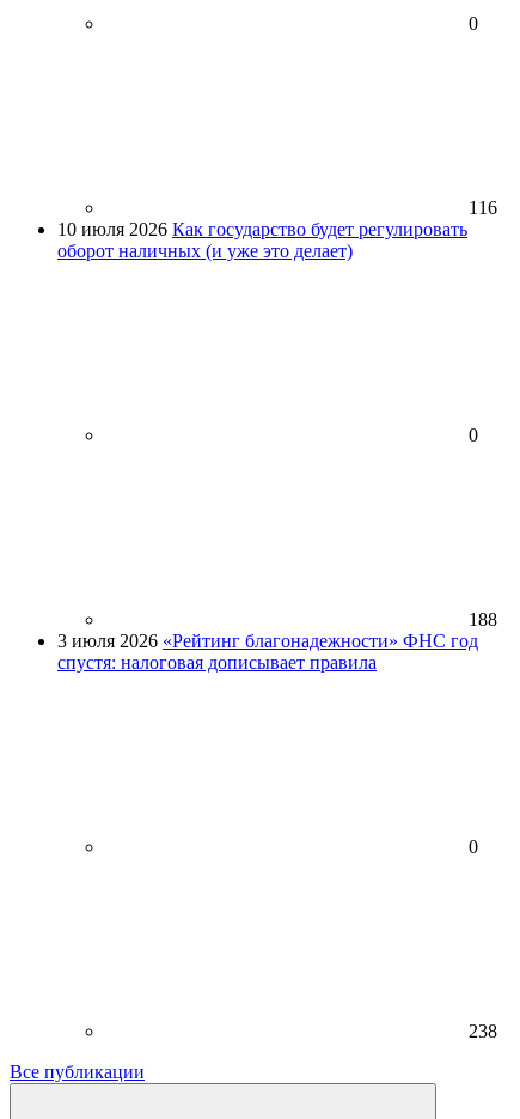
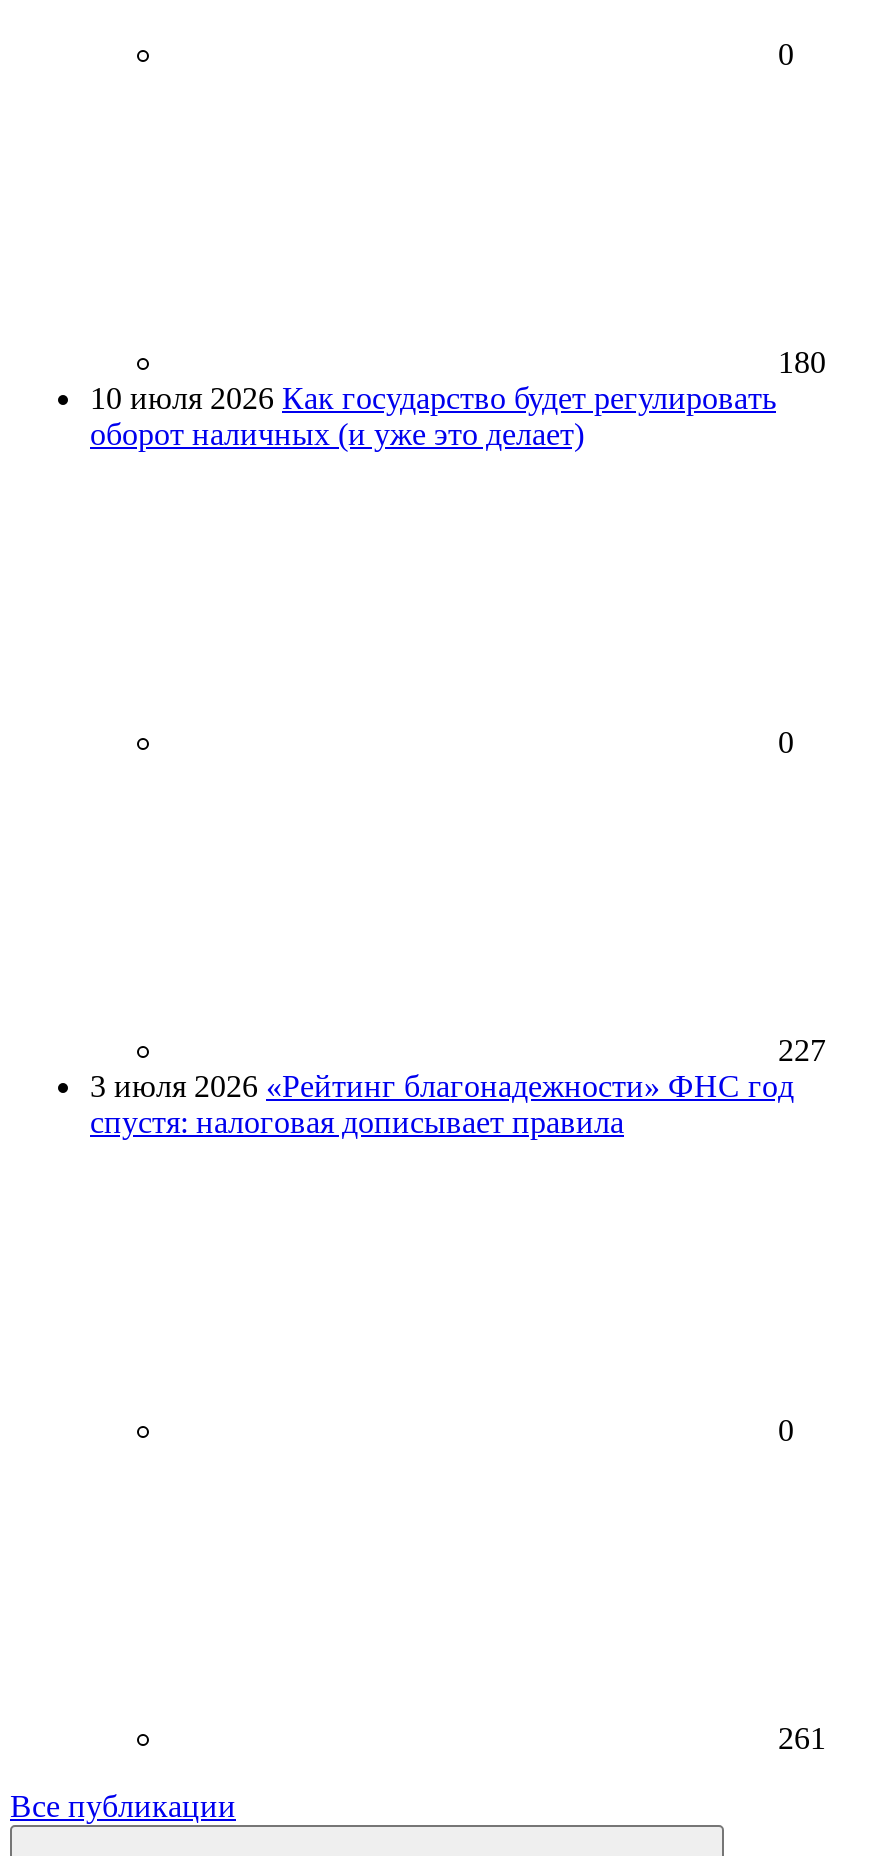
- 116
+ 180

- 188
+ 227

- 238
+ 261
